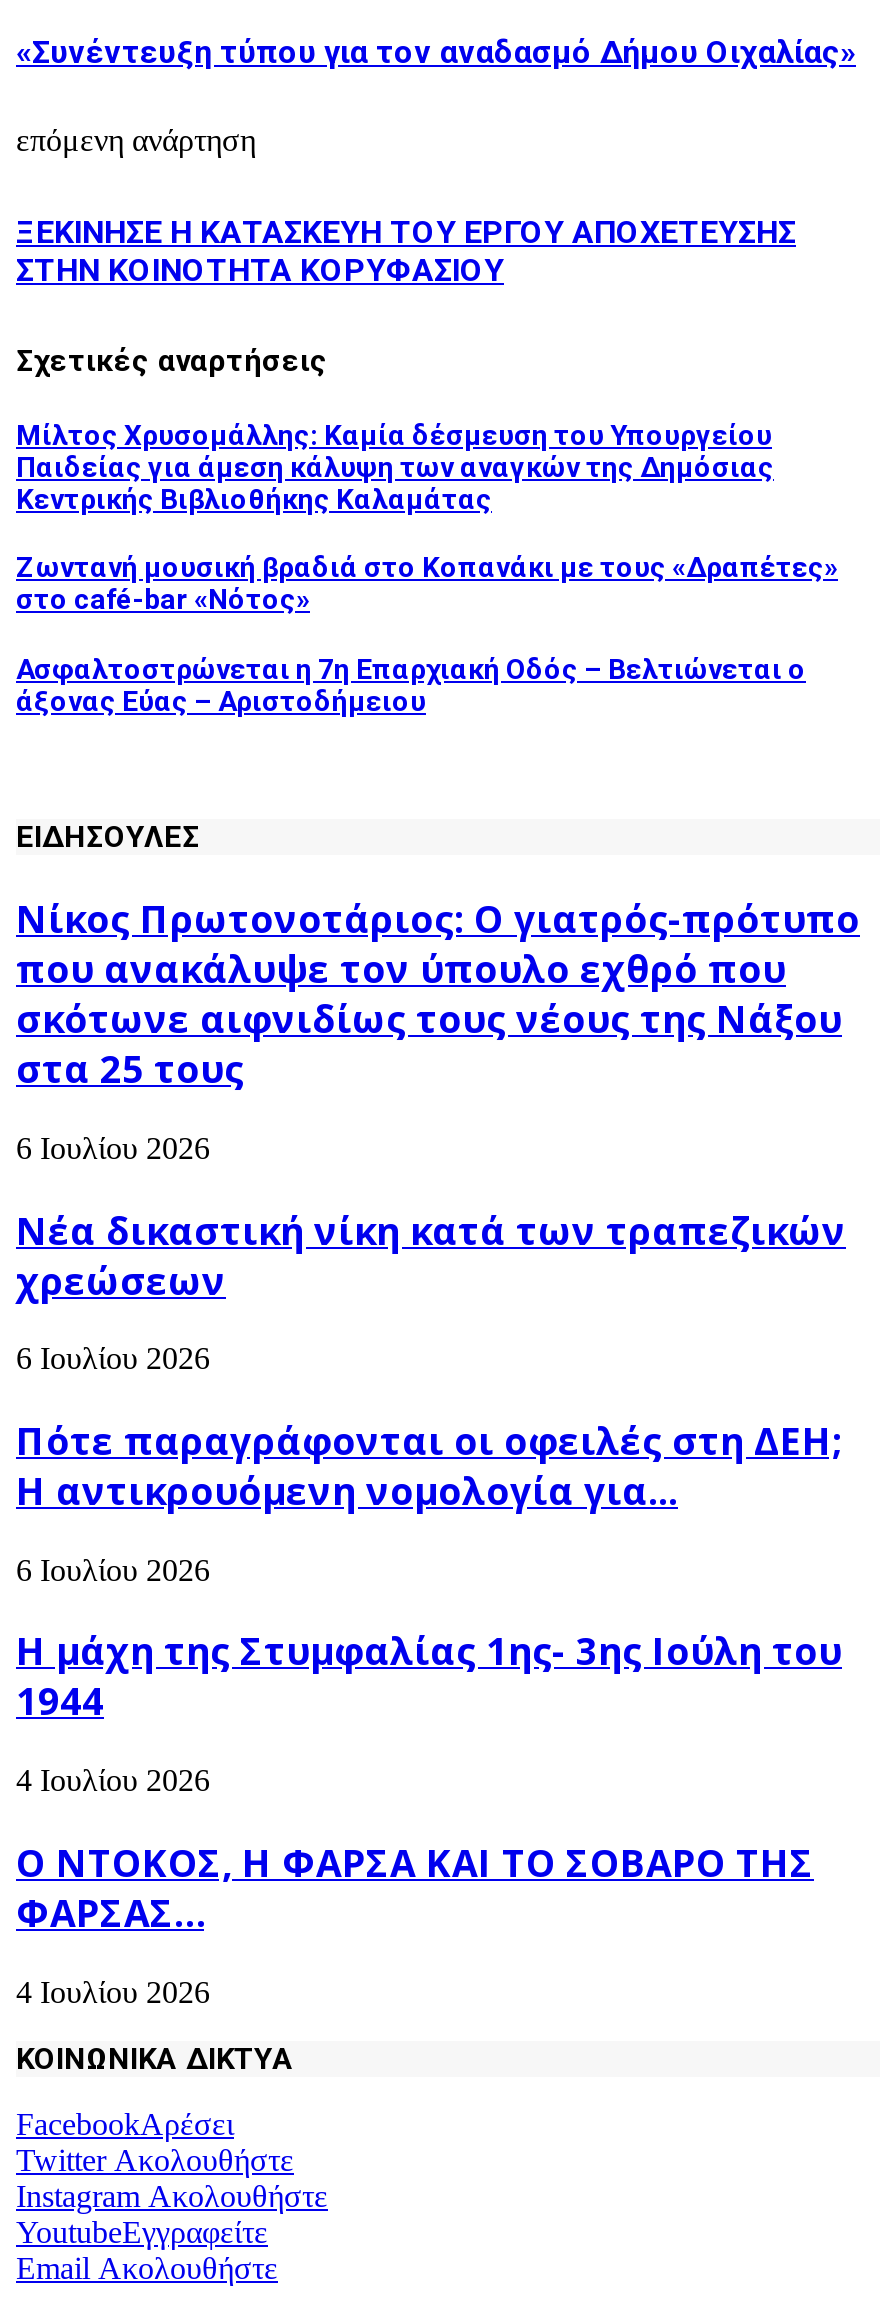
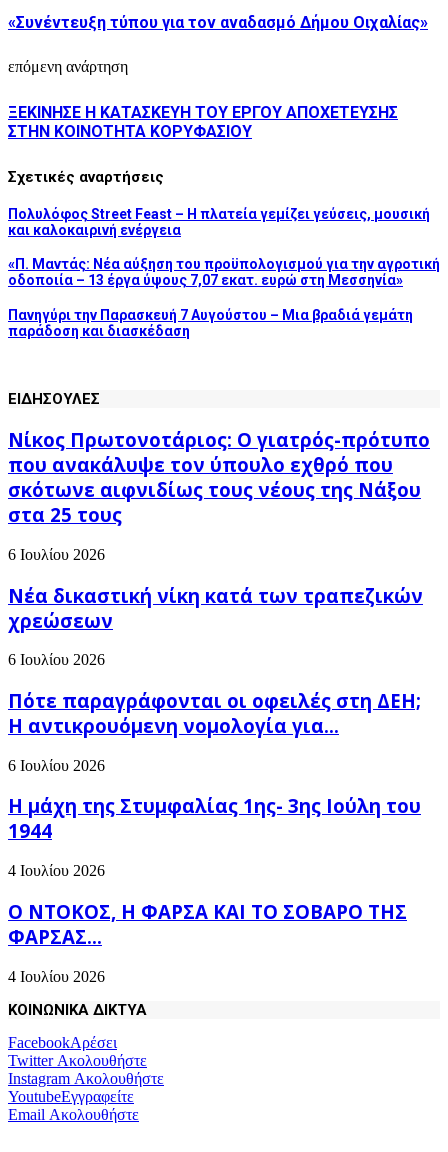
- Μίλτος Χρυσομάλλης: Καμία δέσμευση του Υπουργείου
- Παιδείας για άμεση κάλυψη των αναγκών της Δημόσιας
- Κεντρικής Βιβλιοθήκης Καλαμάτας
+ Πολυλόφος Street Feast – Η πλατεία γεμίζει γεύσεις, μουσική
+ και καλοκαιρινή ενέργεια

- Ζωντανή μουσική βραδιά στο Κοπανάκι με τους «Δραπέτες»
- στο café-bar «Νότος»
+ «Π. Μαντάς: Νέα αύξηση του προϋπολογισμού για την αγροτική
+ οδοποιία – 13 έργα ύψους 7,07 εκατ. ευρώ στη Μεσσηνία»

- Ασφαλτοστρώνεται η 7η Επαρχιακή Οδός – Βελτιώνεται ο
- άξονας Εύας – Αριστοδήμειου
+ Πανηγύρι την Παρασκευή 7 Αυγούστου – Μια βραδιά γεμάτη
+ παράδοση και διασκέδαση
